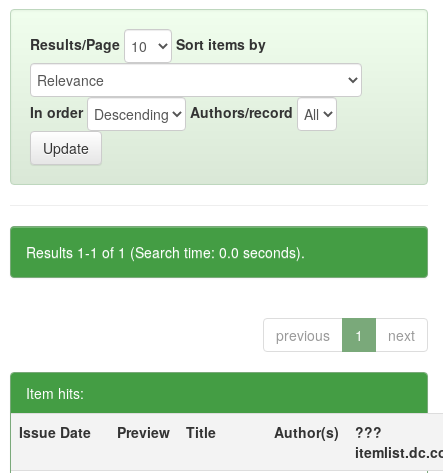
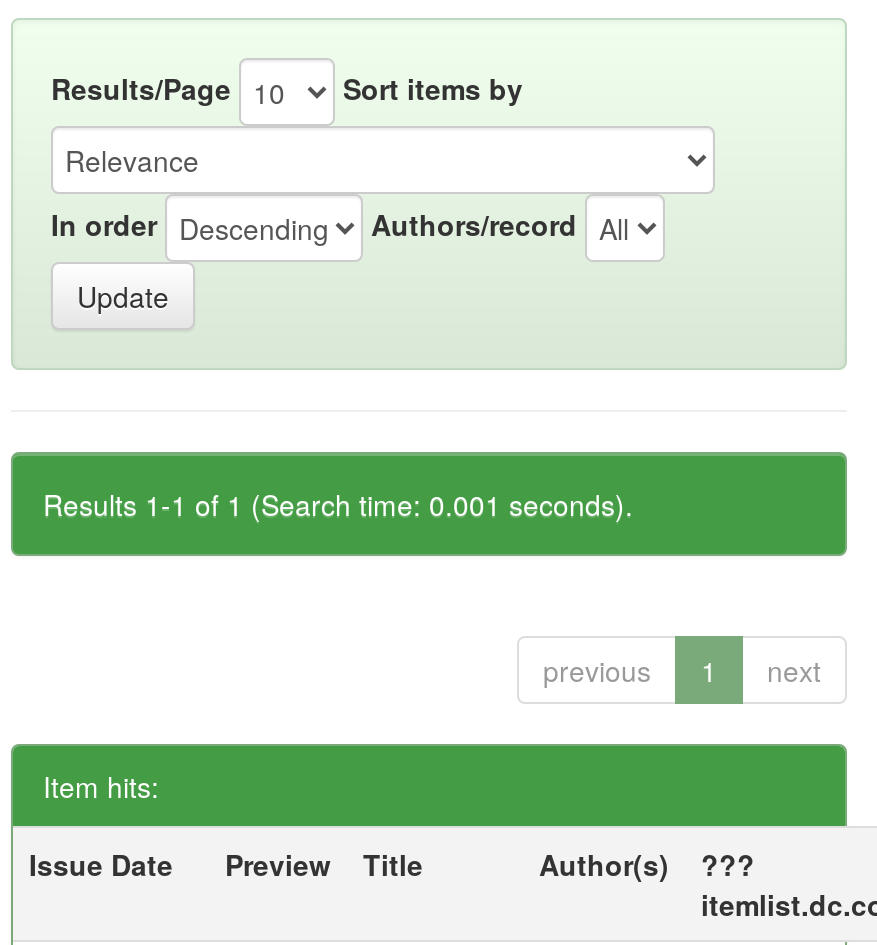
- Results 1-1 of 1 (Search time: 0.0 seconds).
+ Results 1-1 of 1 (Search time: 0.001 seconds).
